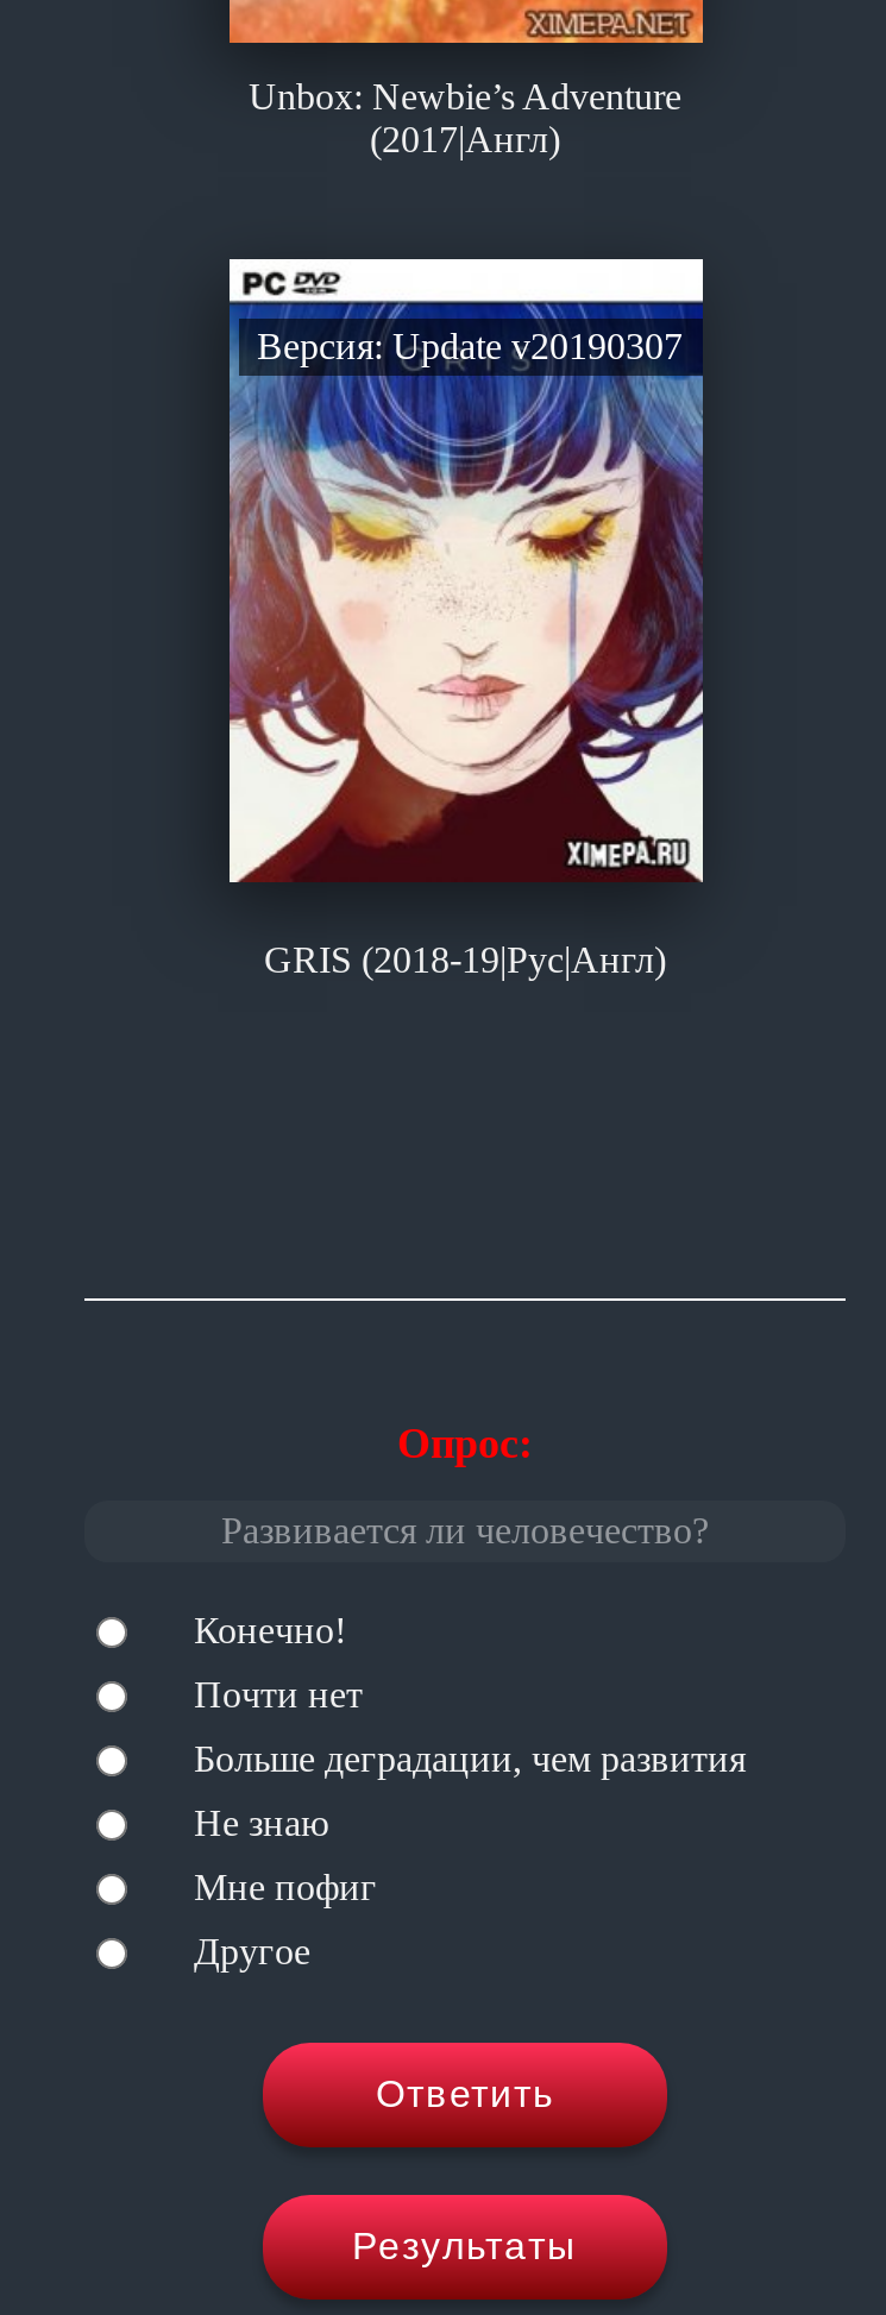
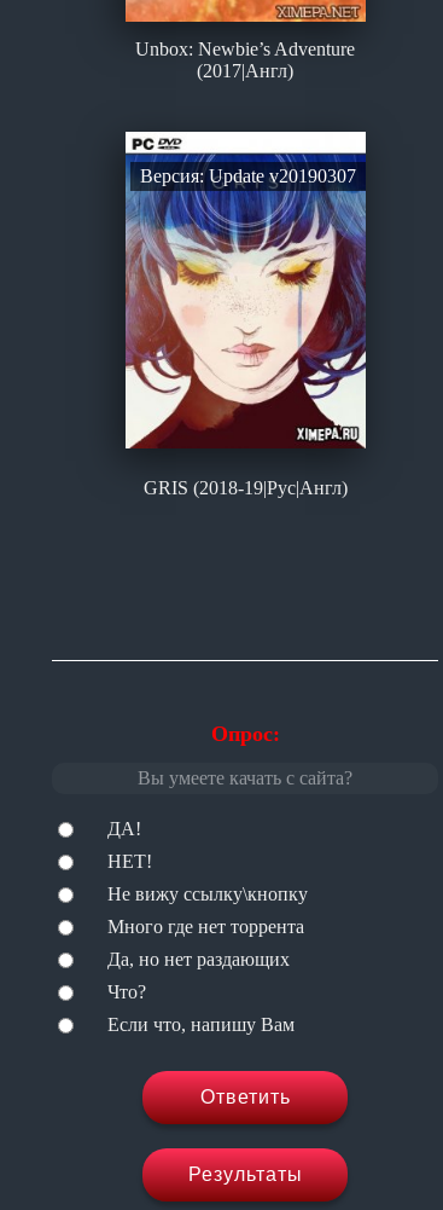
- Развивается ли человечество?
- Конечно!
- Почти нет
- Больше деградации, чем развития
- Не знаю
- Мне пофиг
- Другое
+ Вы умеете качать с сайта?
+ ДА!
+ НЕТ!
+ Не вижу ссылку\кнопку
+ Много где нет торрента
+ Да, но нет раздающих
+ Что?
+ Если что, напишу Вам
